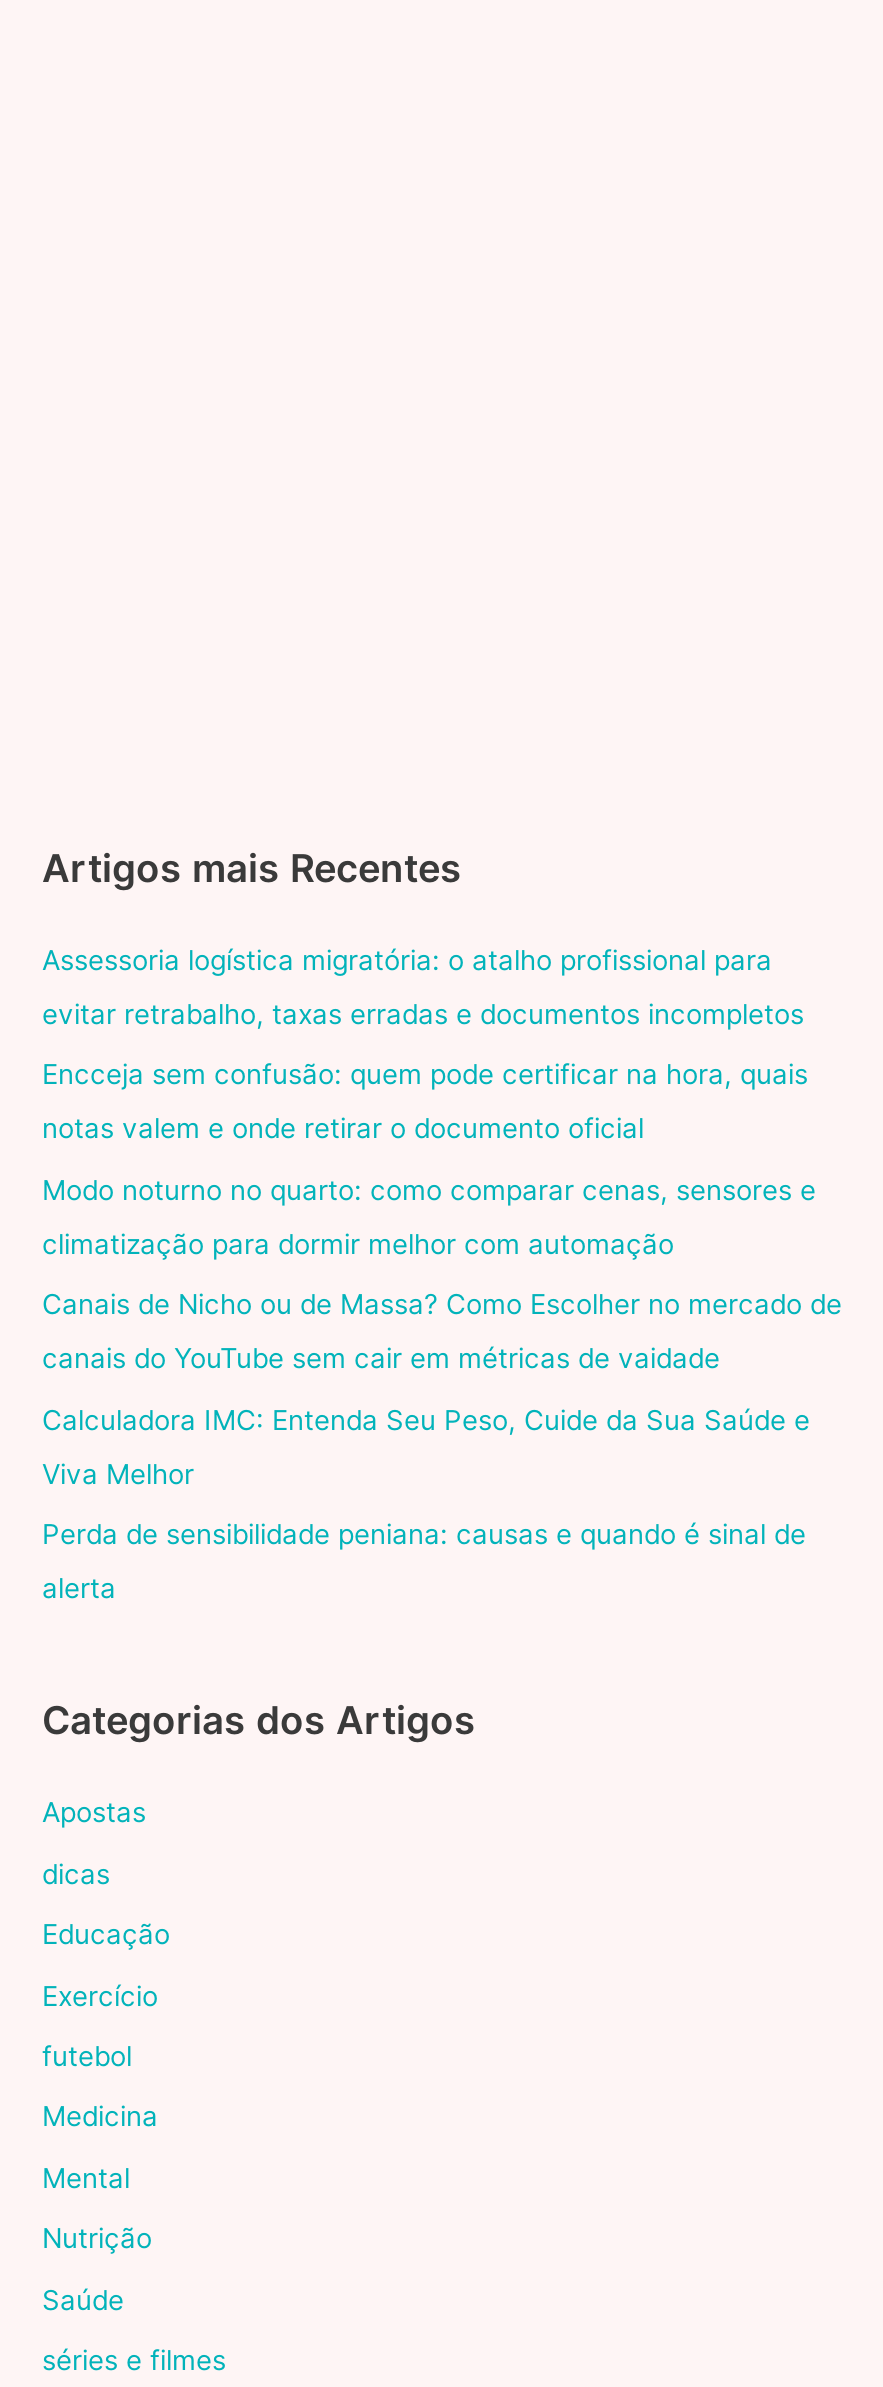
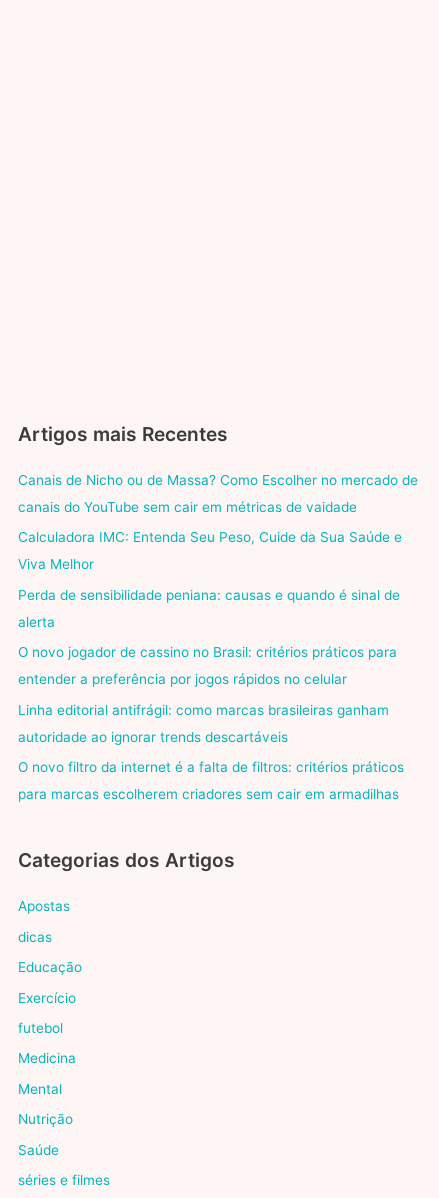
- Assessoria logística migratória: o atalho profissional para
- evitar retrabalho, taxas erradas e documentos incompletos
- Encceja sem confusão: quem pode certificar na hora, quais
- notas valem e onde retirar o documento oficial
- Modo noturno no quarto: como comparar cenas, sensores e
- climatização para dormir melhor com automação

moved up: Canais de Nicho ou de Massa? Como Escolher no mercado de | canais do YouTube sem cair em métricas de vaidade | Calculadora IMC: Entenda Seu Peso, Cuide da Sua Saúde e | Viva Melhor | Perda de sensibilidade peniana: causas e quando é sinal de | alerta

+ O novo jogador de cassino no Brasil: critérios práticos para
+ entender a preferência por jogos rápidos no celular
+ Linha editorial antifrágil: como marcas brasileiras ganham
+ autoridade ao ignorar trends descartáveis
+ O novo filtro da internet é a falta de filtros: critérios práticos
+ para marcas escolherem criadores sem cair em armadilhas
